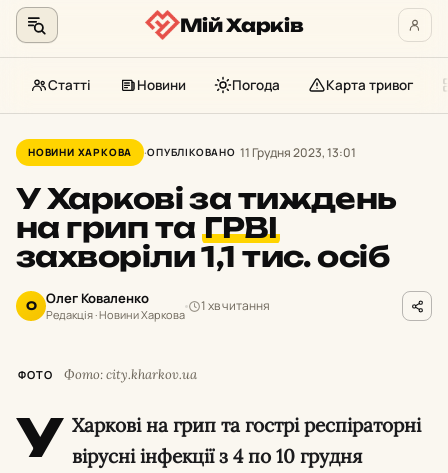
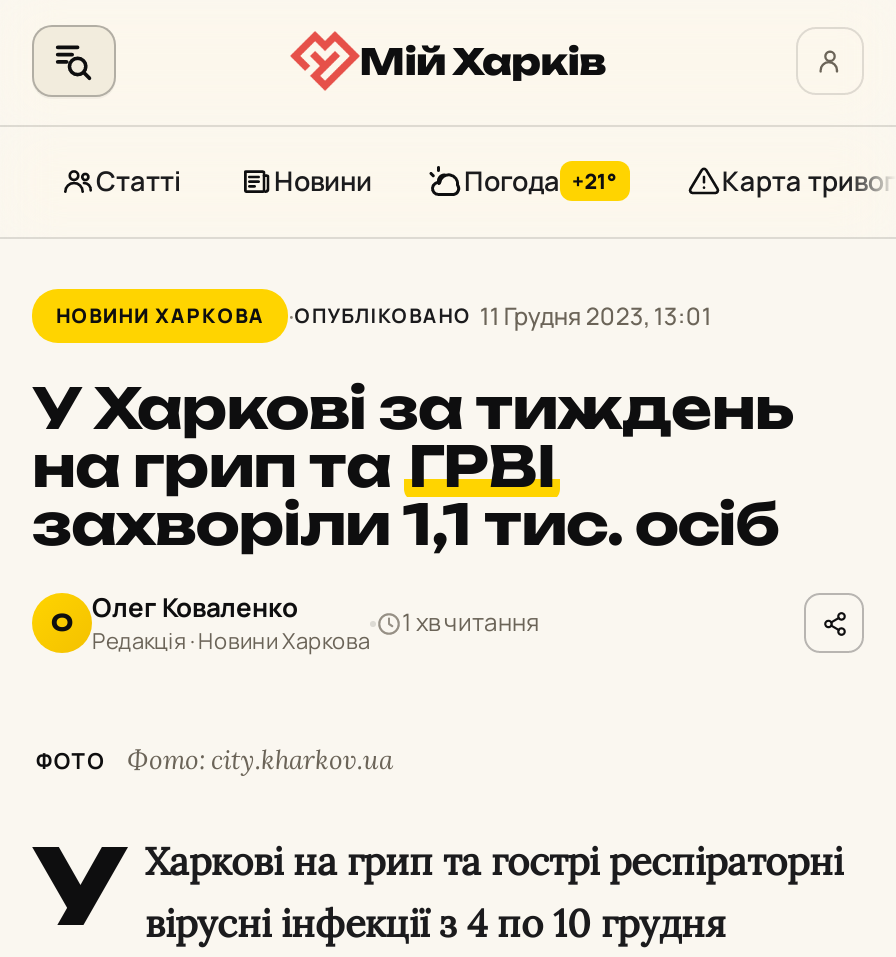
- Погода
+ Погода +21°
